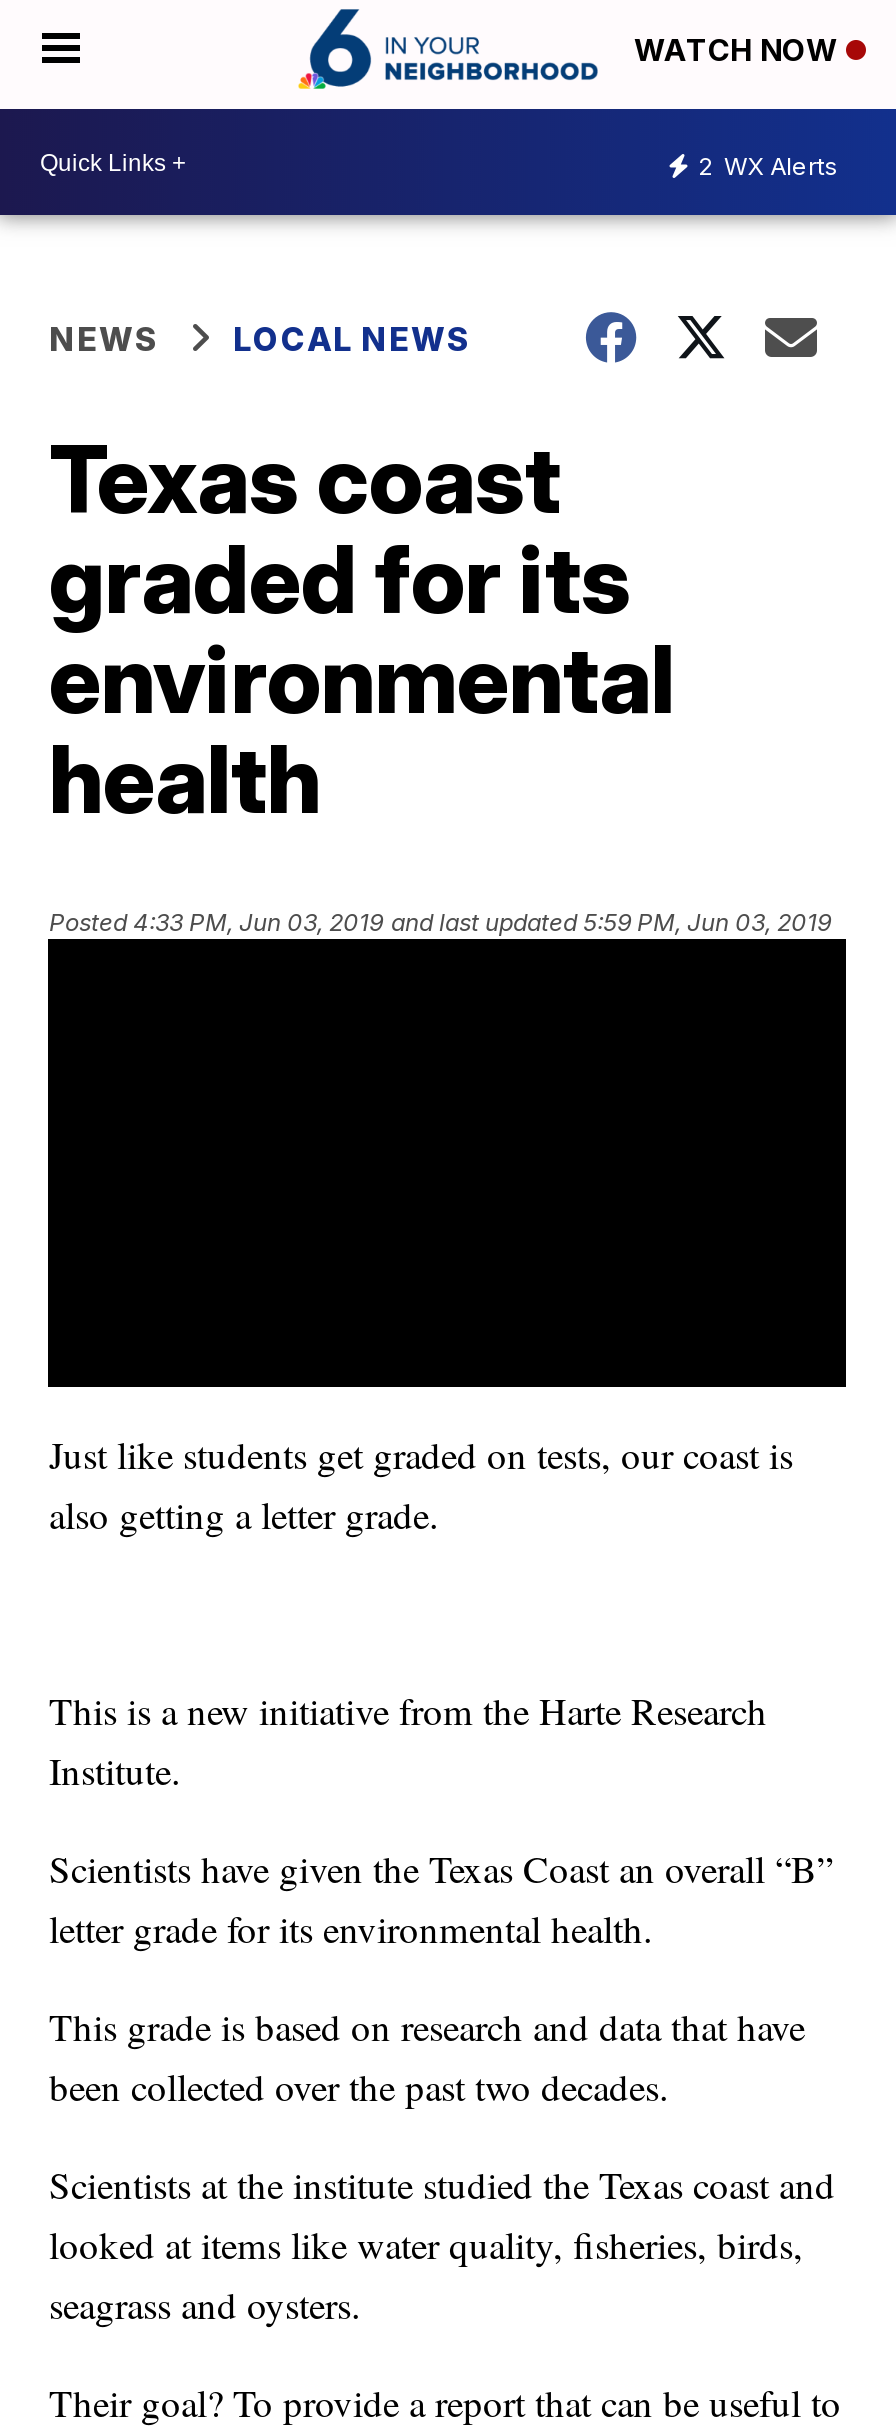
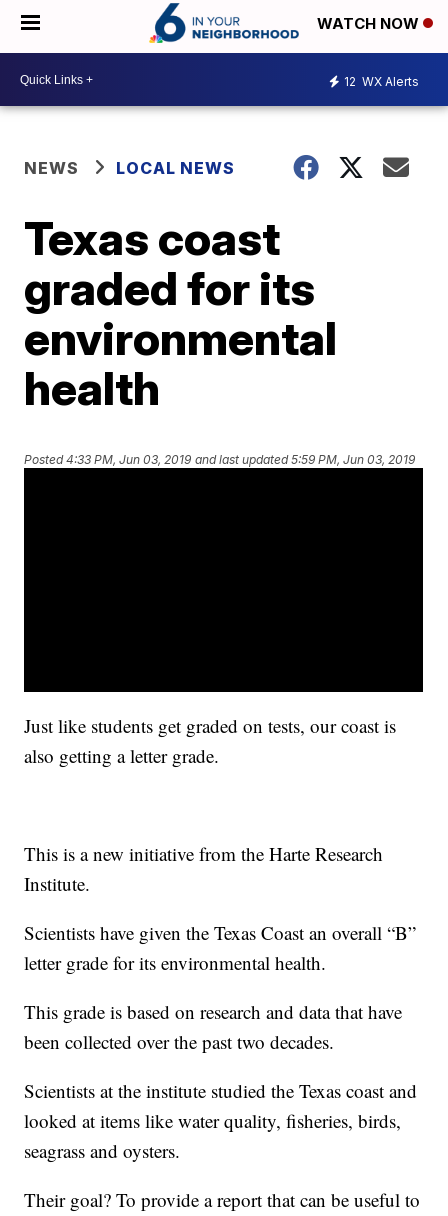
- 2 WX Alerts
+ 12 WX Alerts
